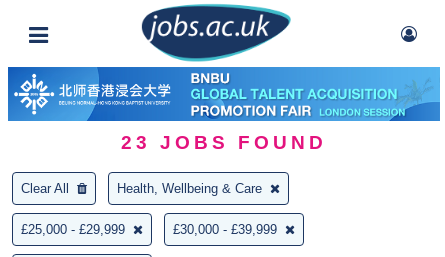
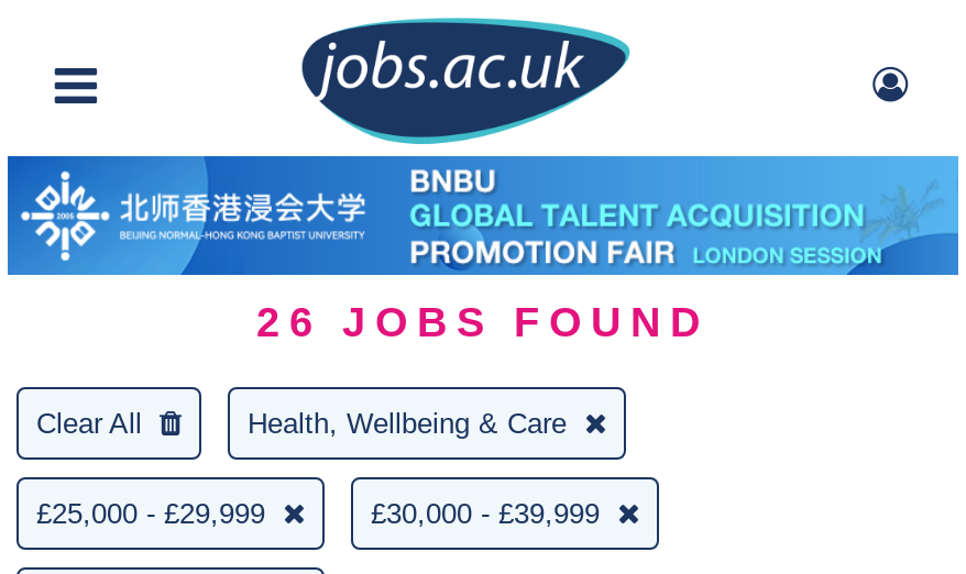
- 23 JOBS FOUND
+ 26 JOBS FOUND
